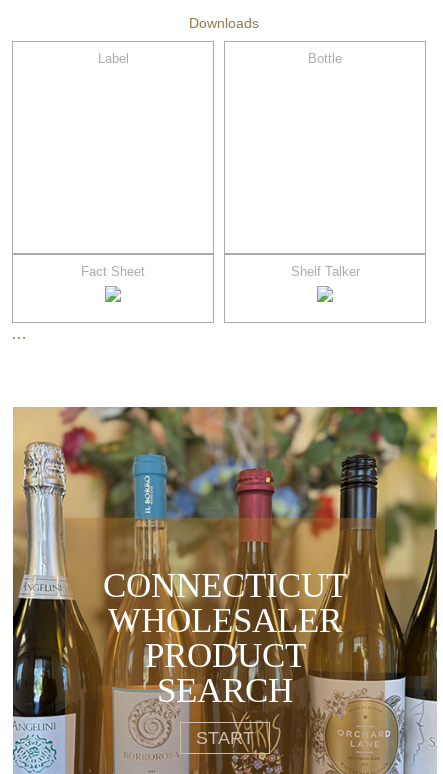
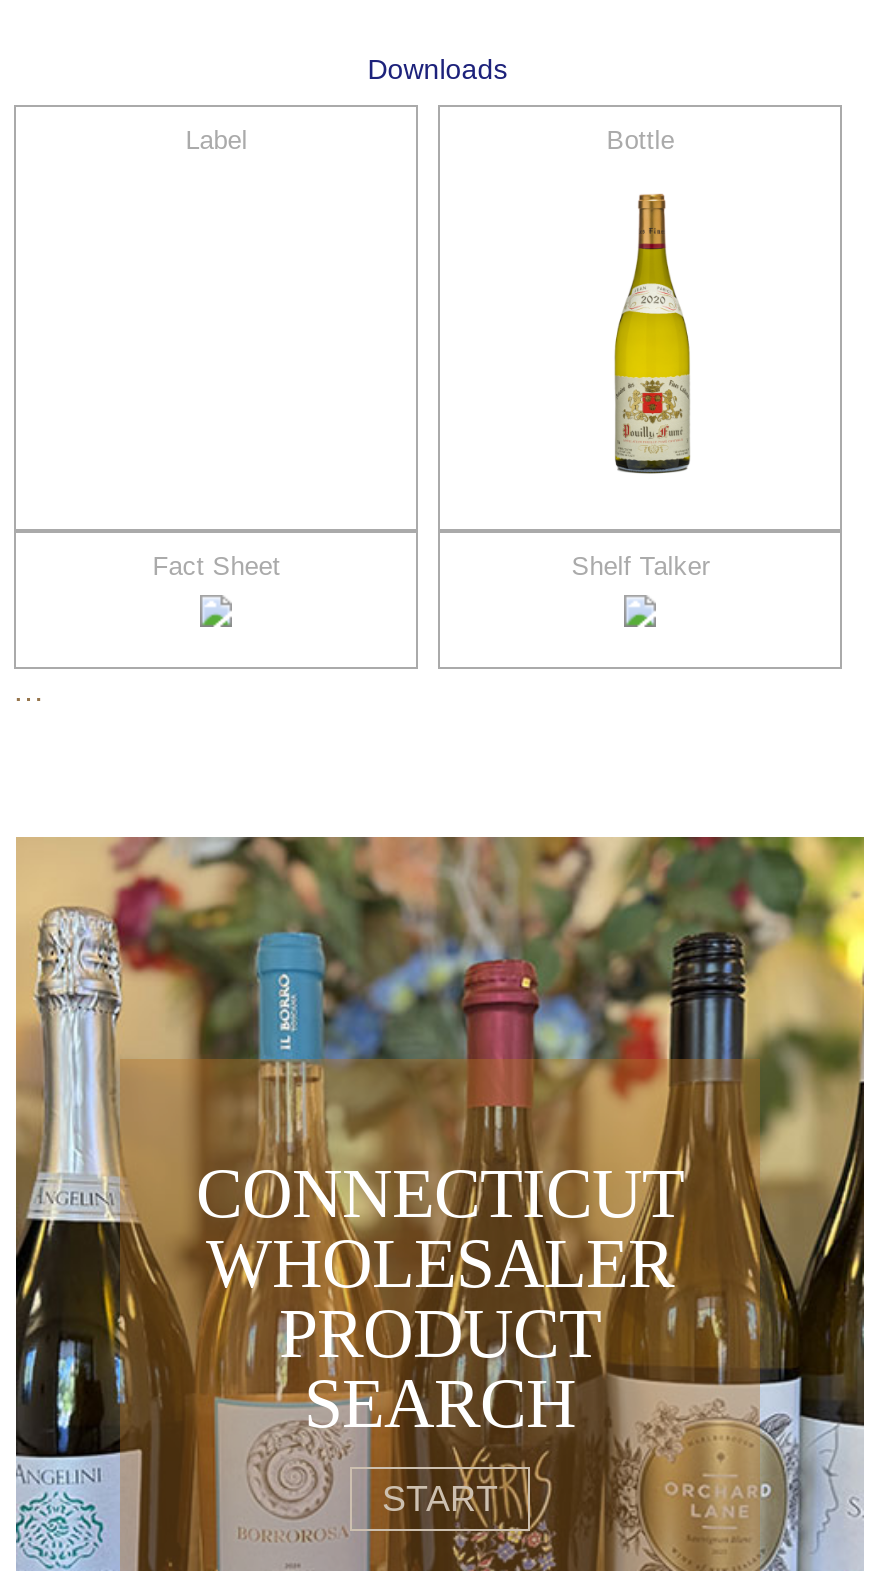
+ [image]
